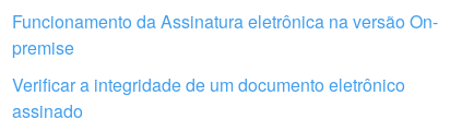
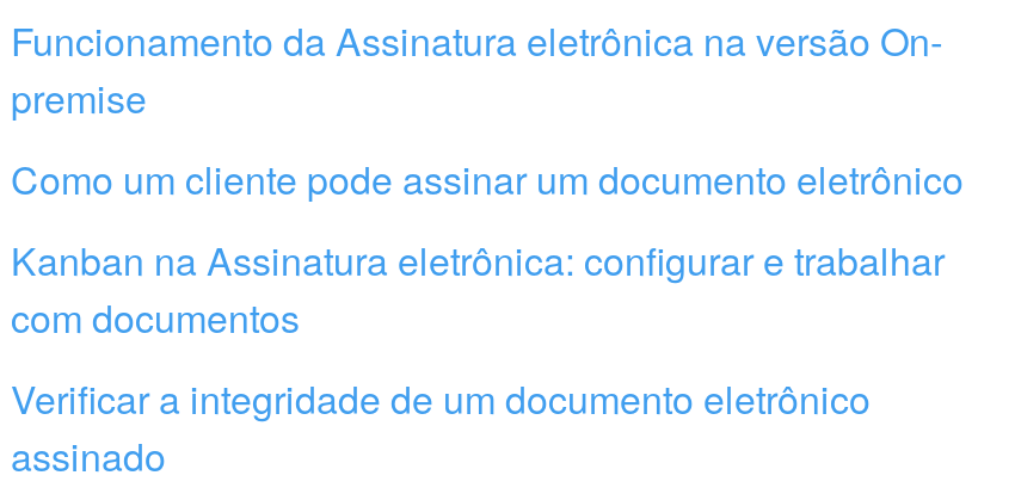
+ Como um cliente pode assinar um documento eletrônico
+ Kanban na Assinatura eletrônica: configurar e trabalhar
+ com documentos
